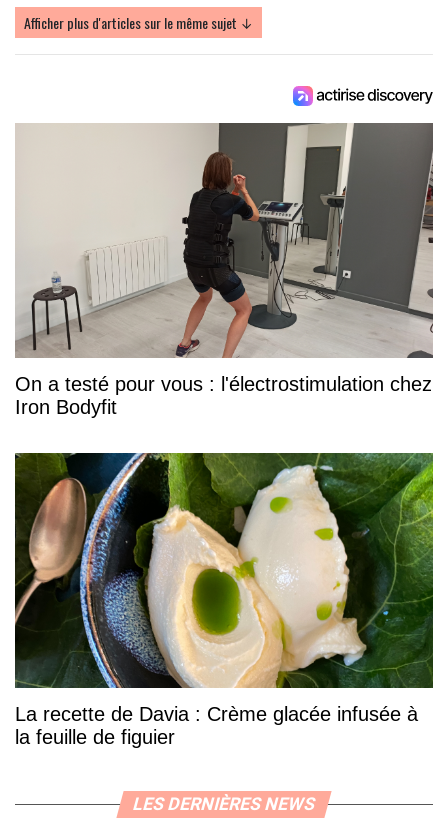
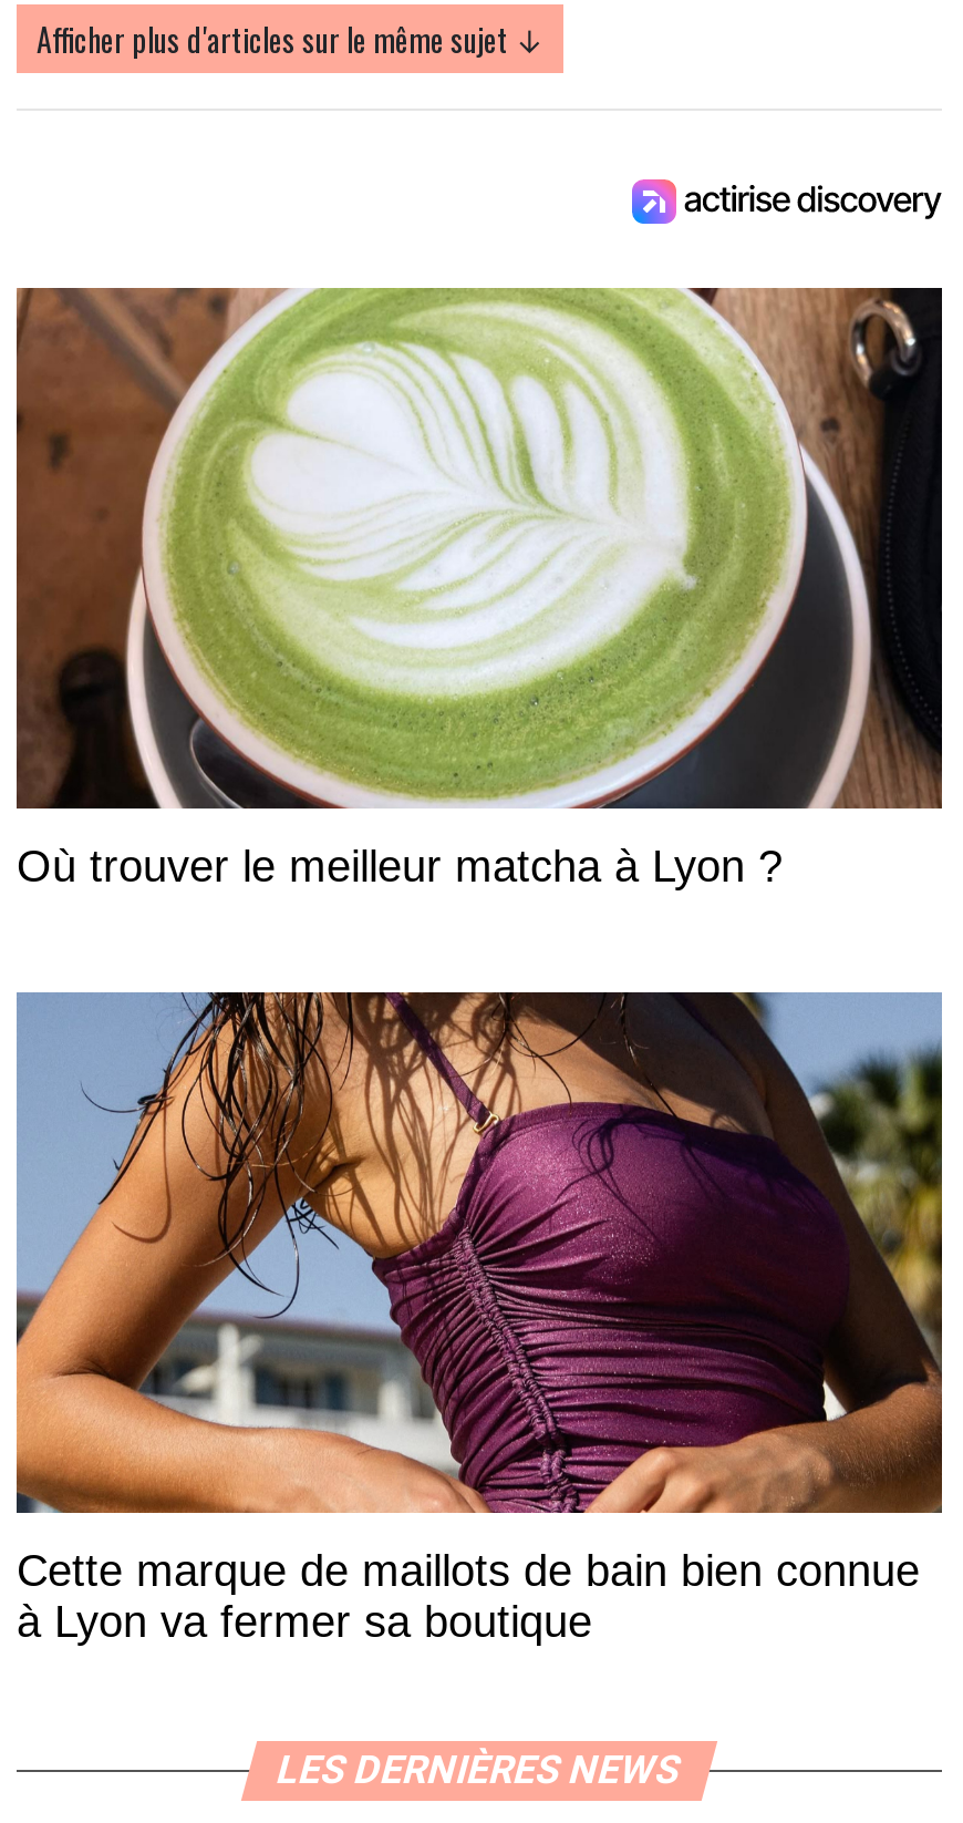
- [image]
- On a testé pour vous : l'électrostimulation chez
- Iron Bodyfit
+ [image]
+ Où trouver le meilleur matcha à Lyon ?

- [image]
- La recette de Davia : Crème glacée infusée à
- la feuille de figuier
+ [image]
+ Cette marque de maillots de bain bien connue
+ à Lyon va fermer sa boutique
